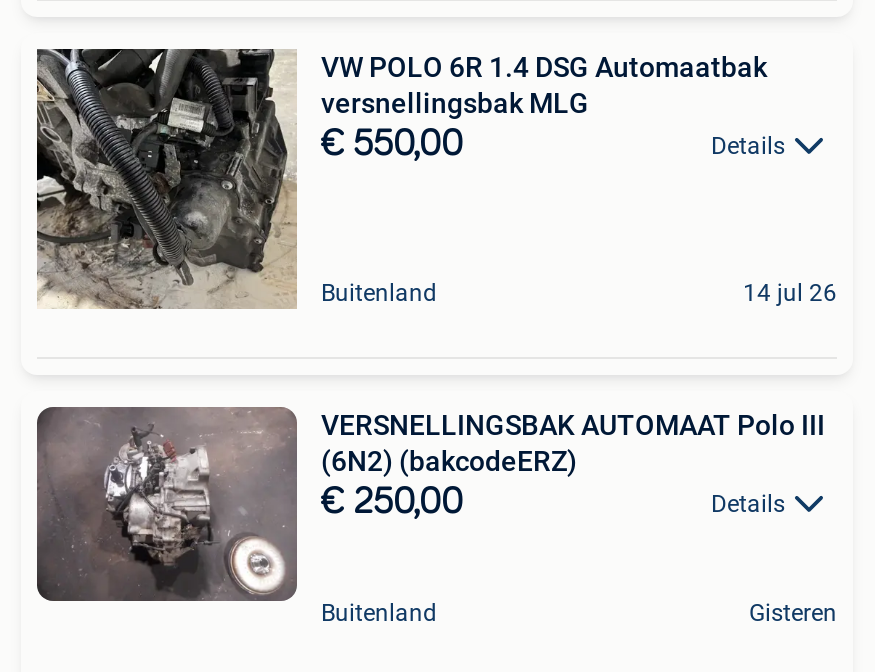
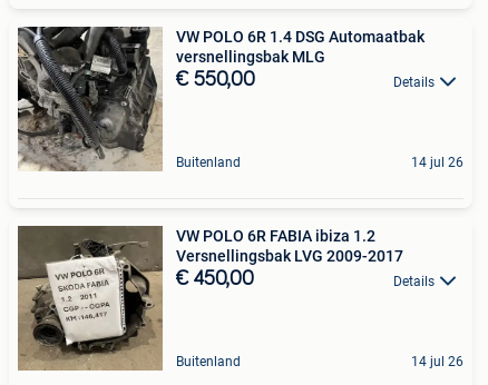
- [image]
- VERSNELLINGSBAK AUTOMAAT Polo III
- (6N2) (bakcodeERZ)
- € 250,00
+ [image]
+ VW POLO 6R FABIA ibiza 1.2
+ Versnellingsbak LVG 2009-2017
+ € 450,00

- Gisteren
+ 14 jul 26
